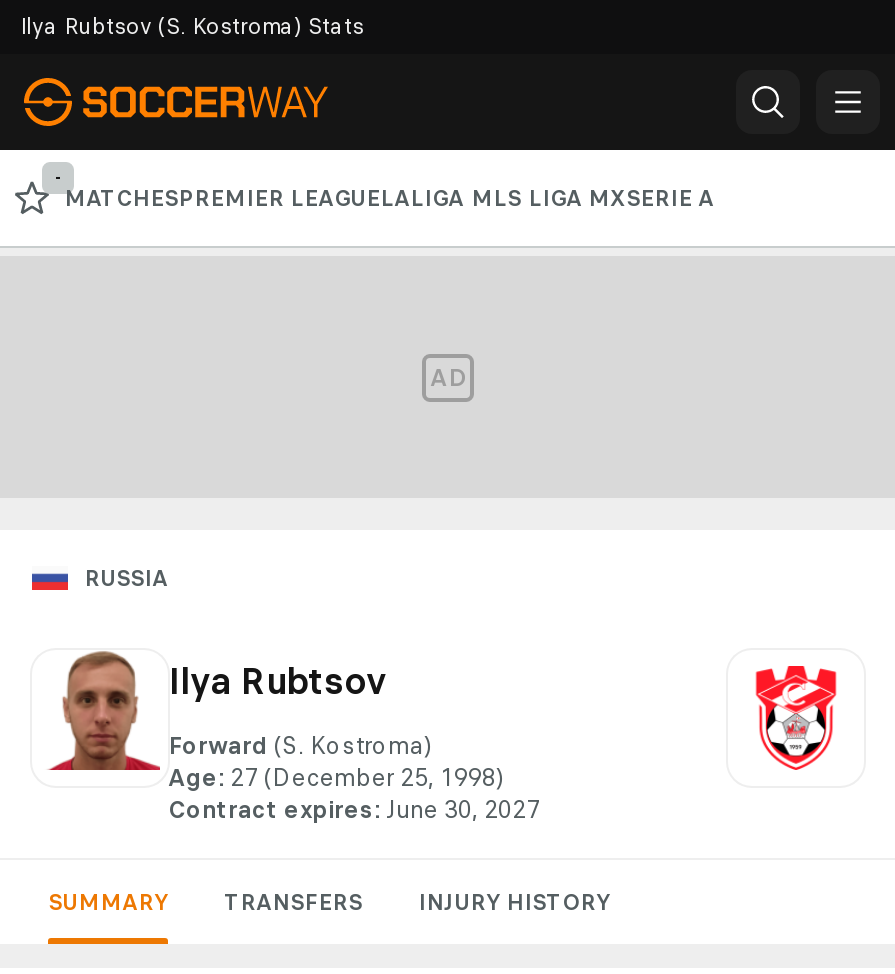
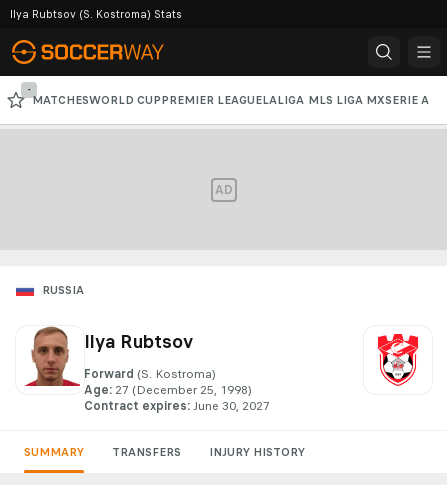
- MATCHESPREMIER LEAGUELALIGA MLS LIGA MXSERIE A
+ MATCHESWORLD CUP PREMIER LEAGUELALIGA MLS LIGA MXSERIE A
